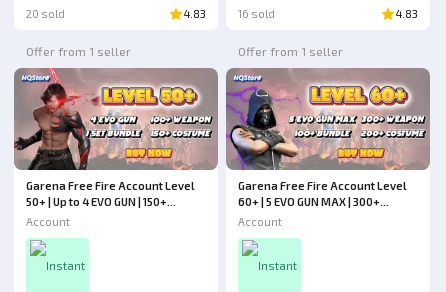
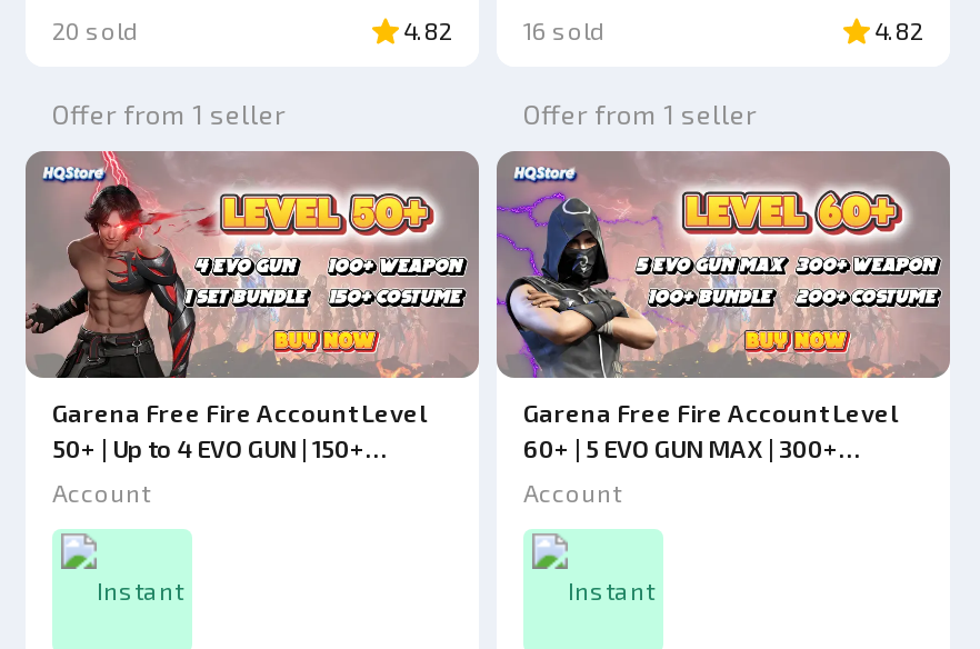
- 4.83
+ 4.82

- 4.83
+ 4.82
